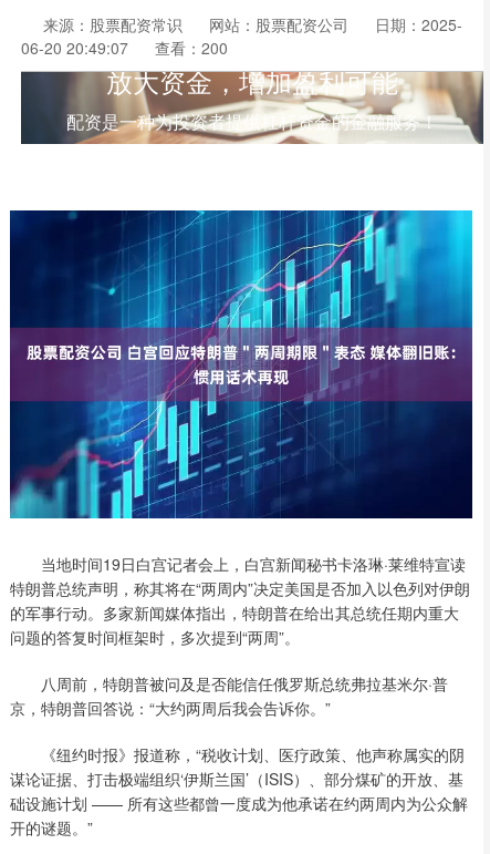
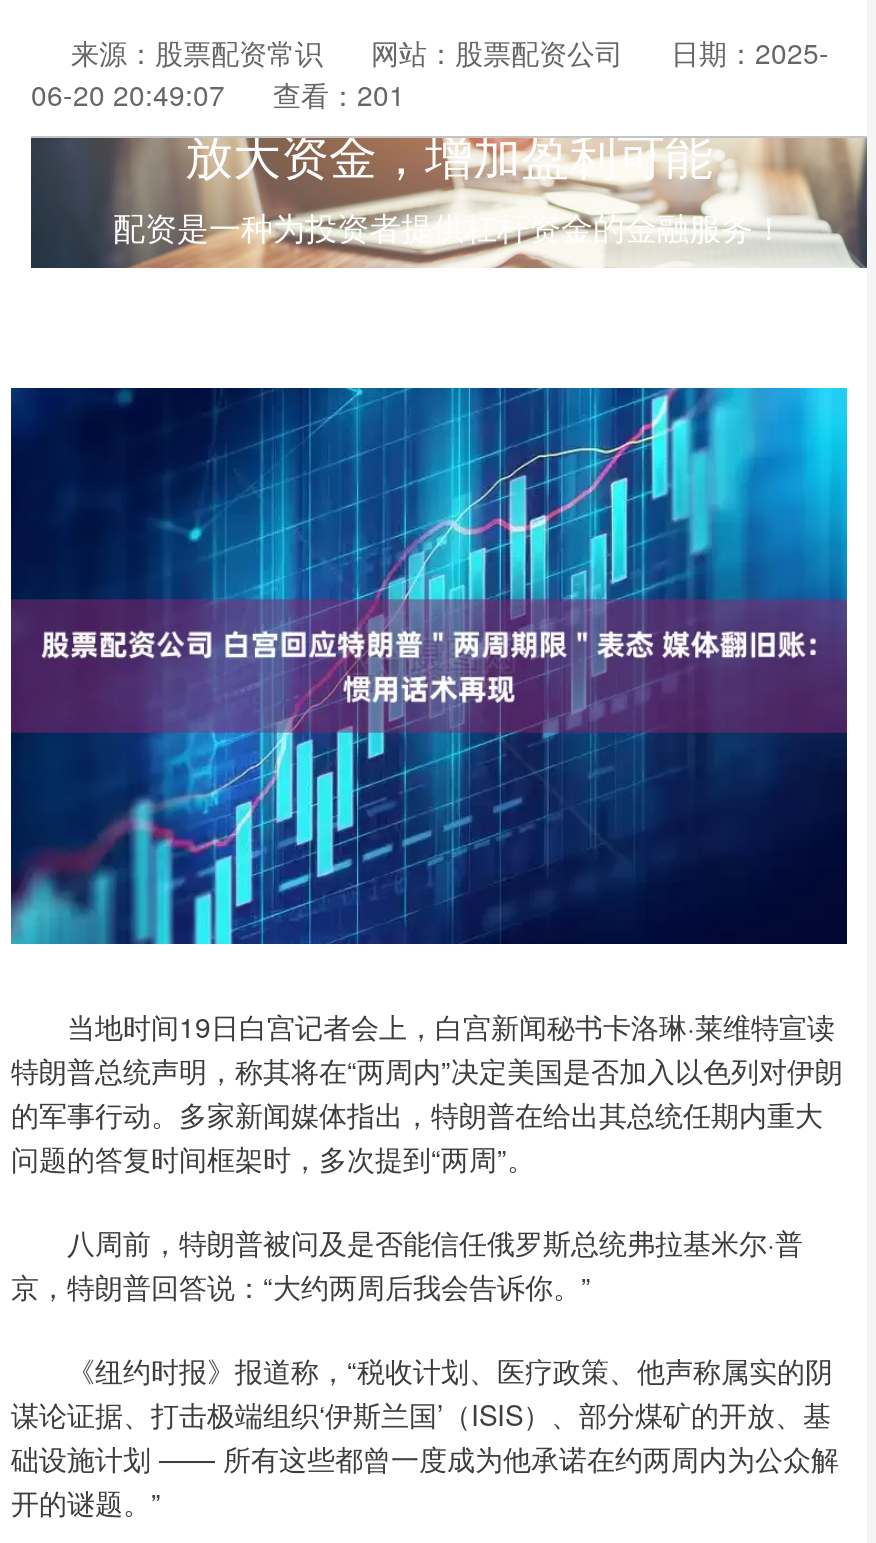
- 06-20 20:49:07 查看：200
+ 06-20 20:49:07 查看：201
